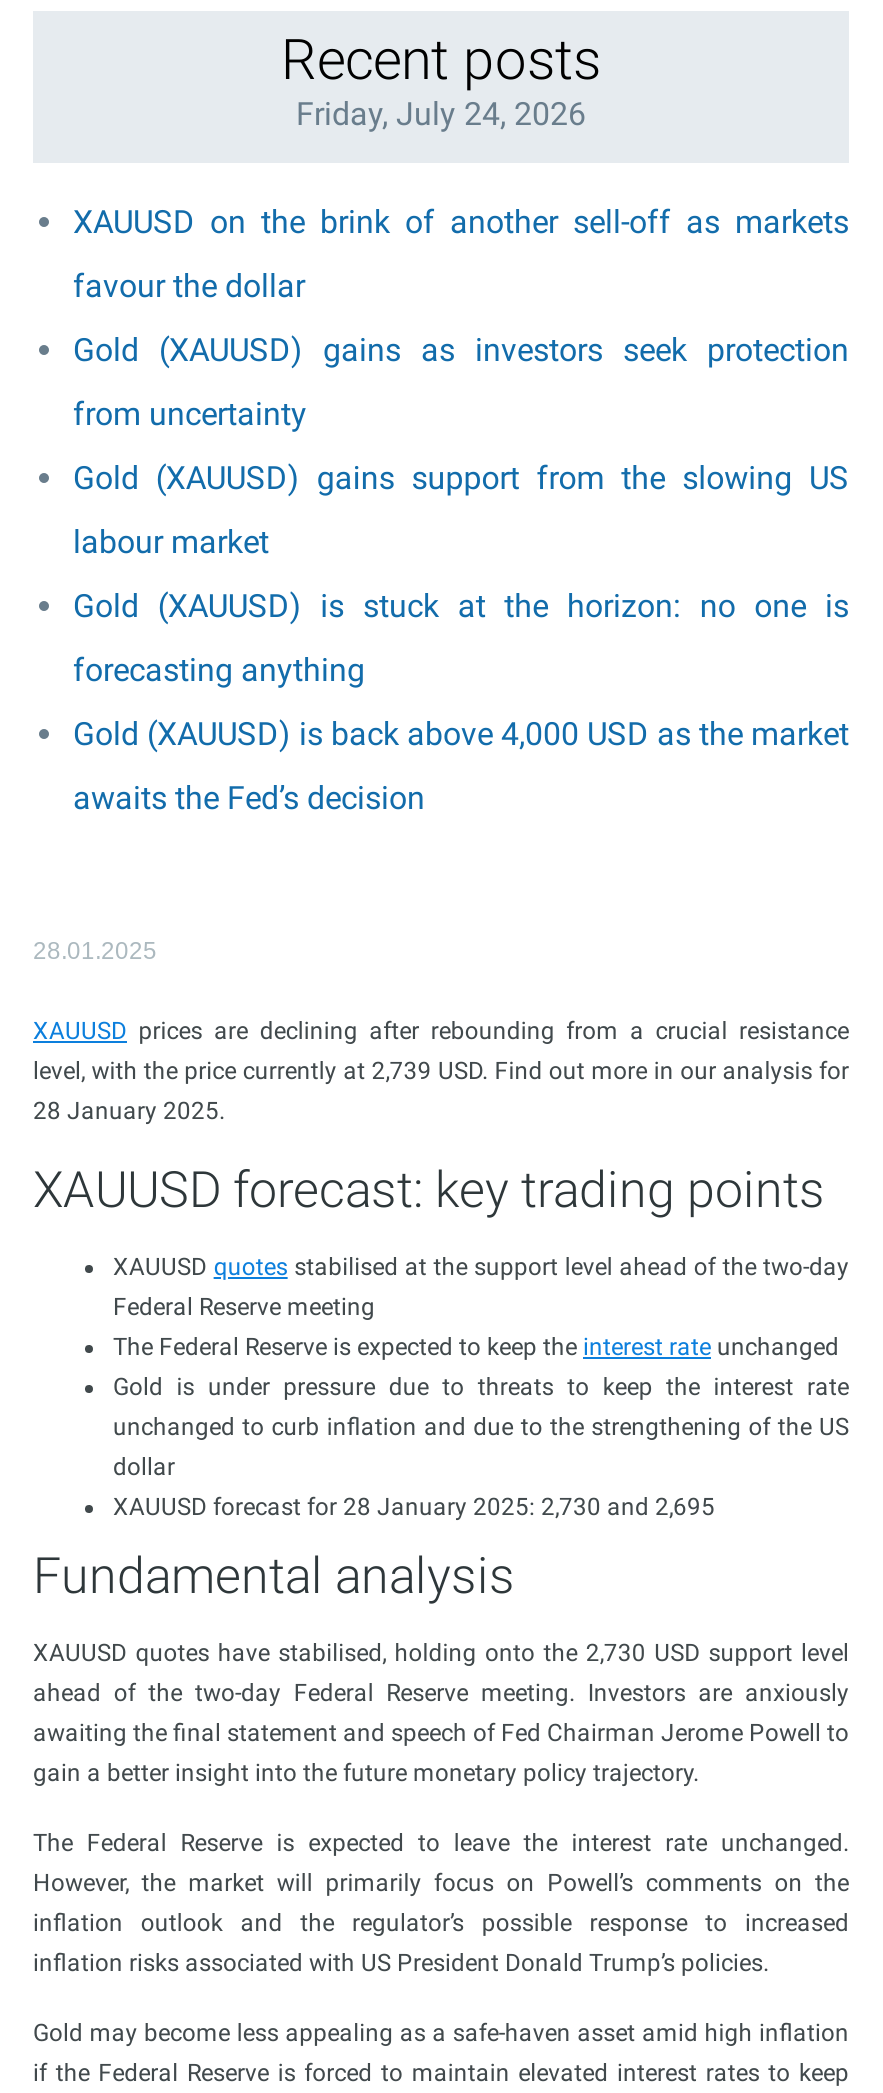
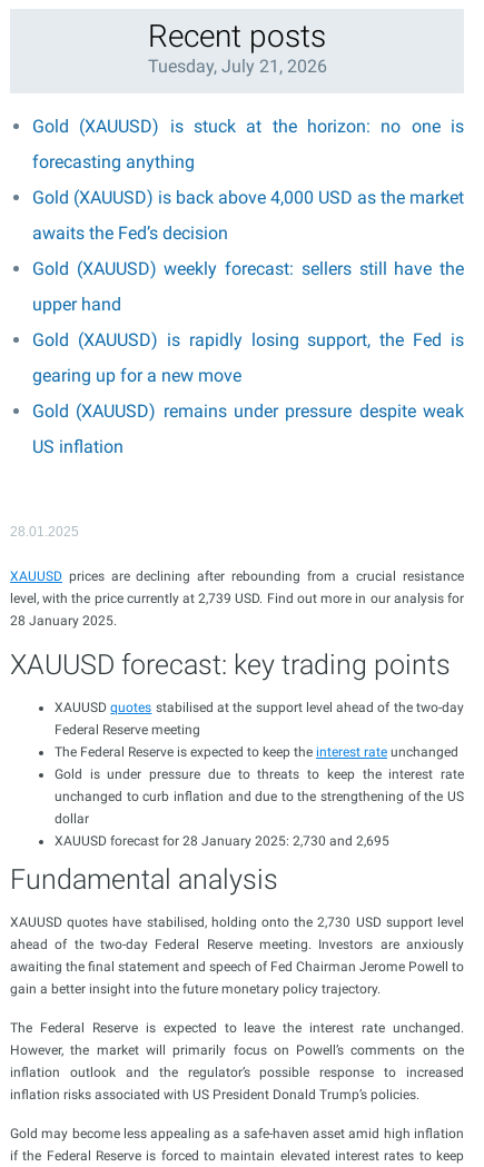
- Friday, July 24, 2026
- XAUUSD on the brink of another sell-off as markets
- favour the dollar
- Gold (XAUUSD) gains as investors seek protection
- from uncertainty
- Gold (XAUUSD) gains support from the slowing US
- labour market
+ Tuesday, July 21, 2026

moved up: Gold (XAUUSD) is stuck at the horizon: no one is | forecasting anything | Gold (XAUUSD) is back above 4,000 USD as the market | awaits the Fed’s decision

+ Gold (XAUUSD) weekly forecast: sellers still have the
+ upper hand
+ Gold (XAUUSD) is rapidly losing support, the Fed is
+ gearing up for a new move
+ Gold (XAUUSD) remains under pressure despite weak
+ US inflation
